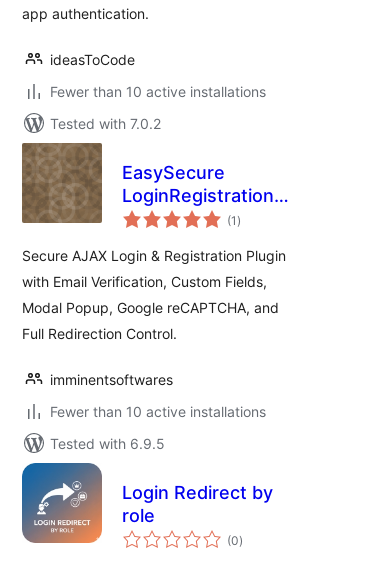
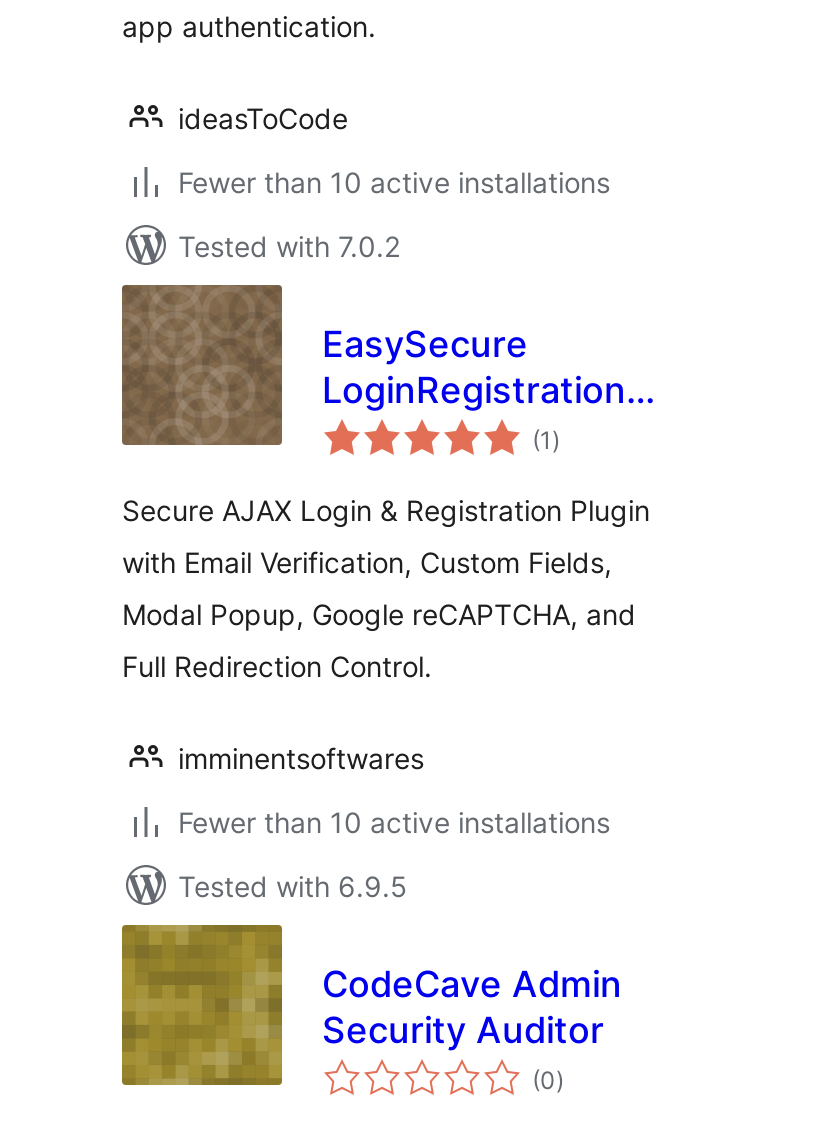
- [image]
- Login Redirect by
- role
+ [image]
+ CodeCave Admin
+ Security Auditor
